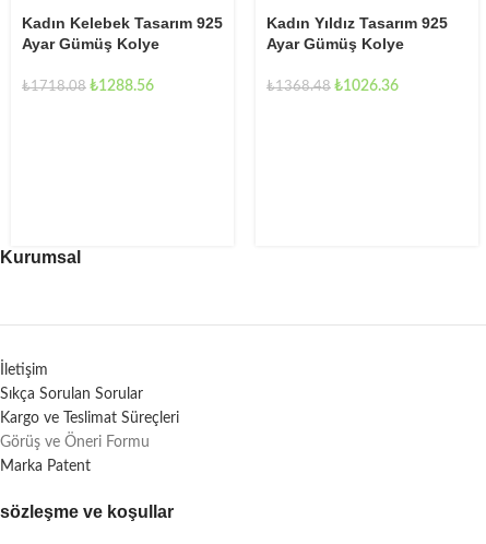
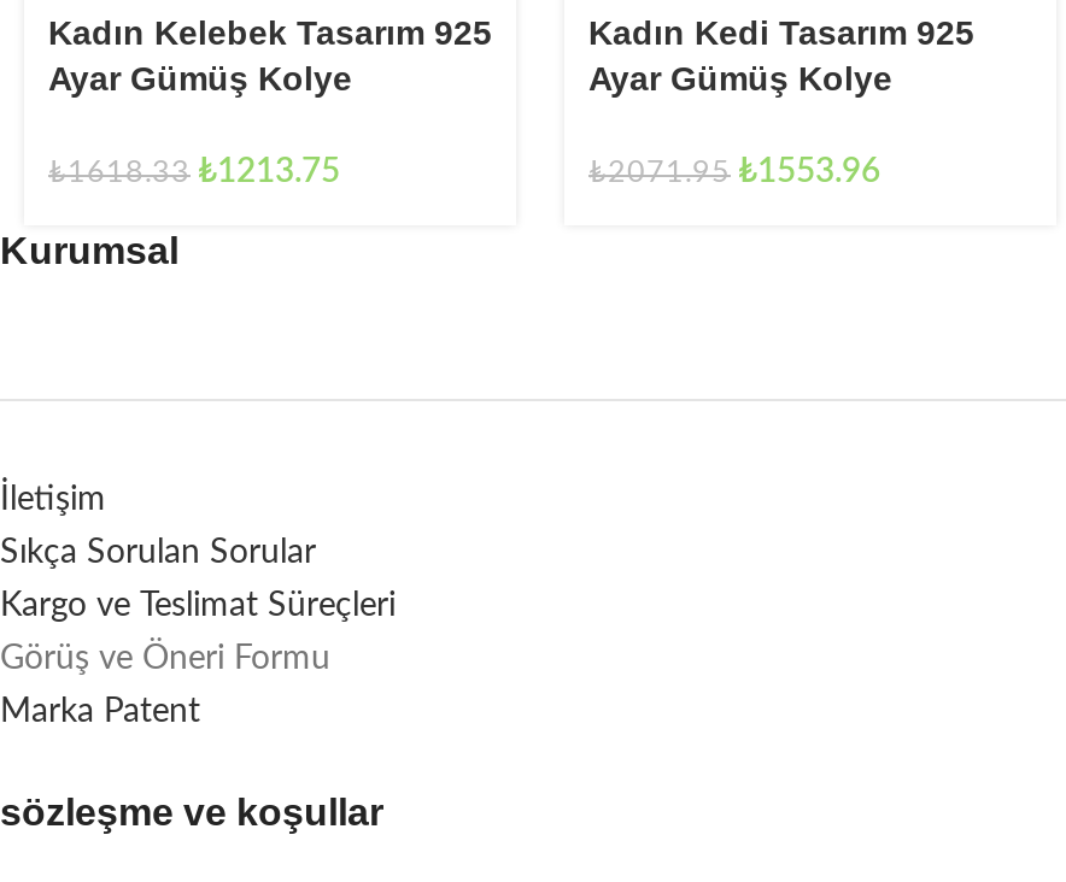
- Kadın Yıldız Tasarım 925
+ Kadın Kedi Tasarım 925

- ₺1718.08 ₺1288.56
+ ₺1618.33 ₺1213.75

- ₺1368.48 ₺1026.36
+ ₺2071.95 ₺1553.96
